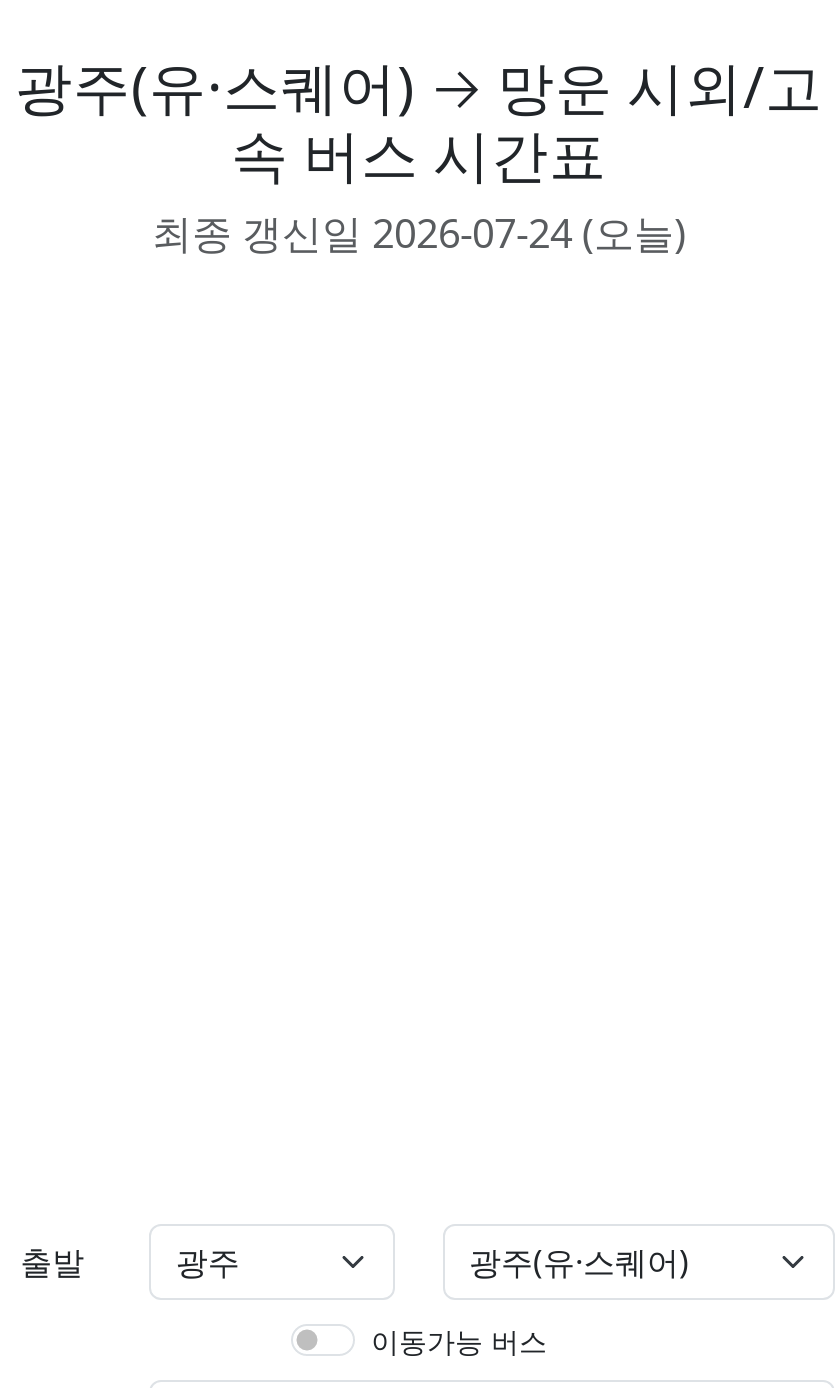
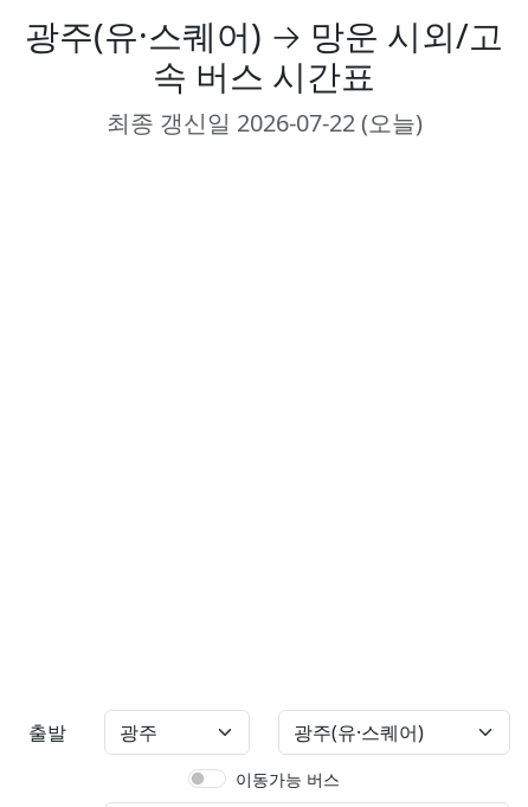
- 최종 갱신일 2026-07-24 (오늘)
+ 최종 갱신일 2026-07-22 (오늘)
